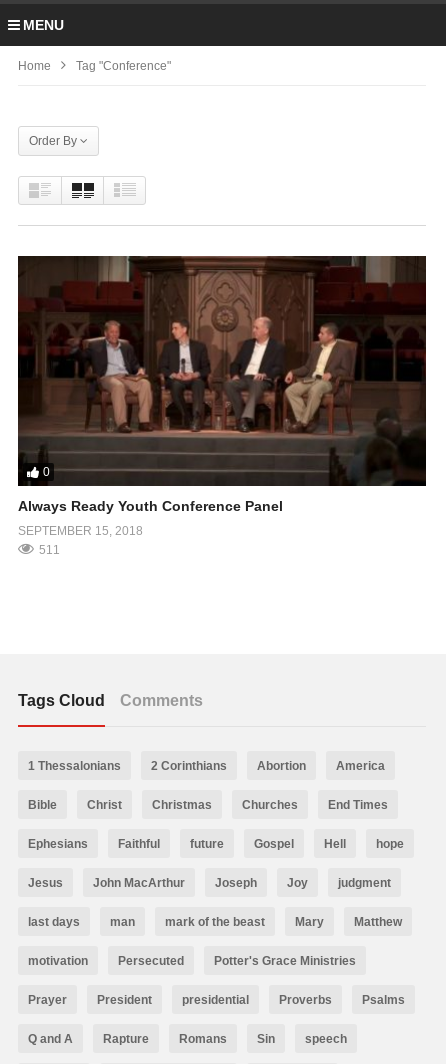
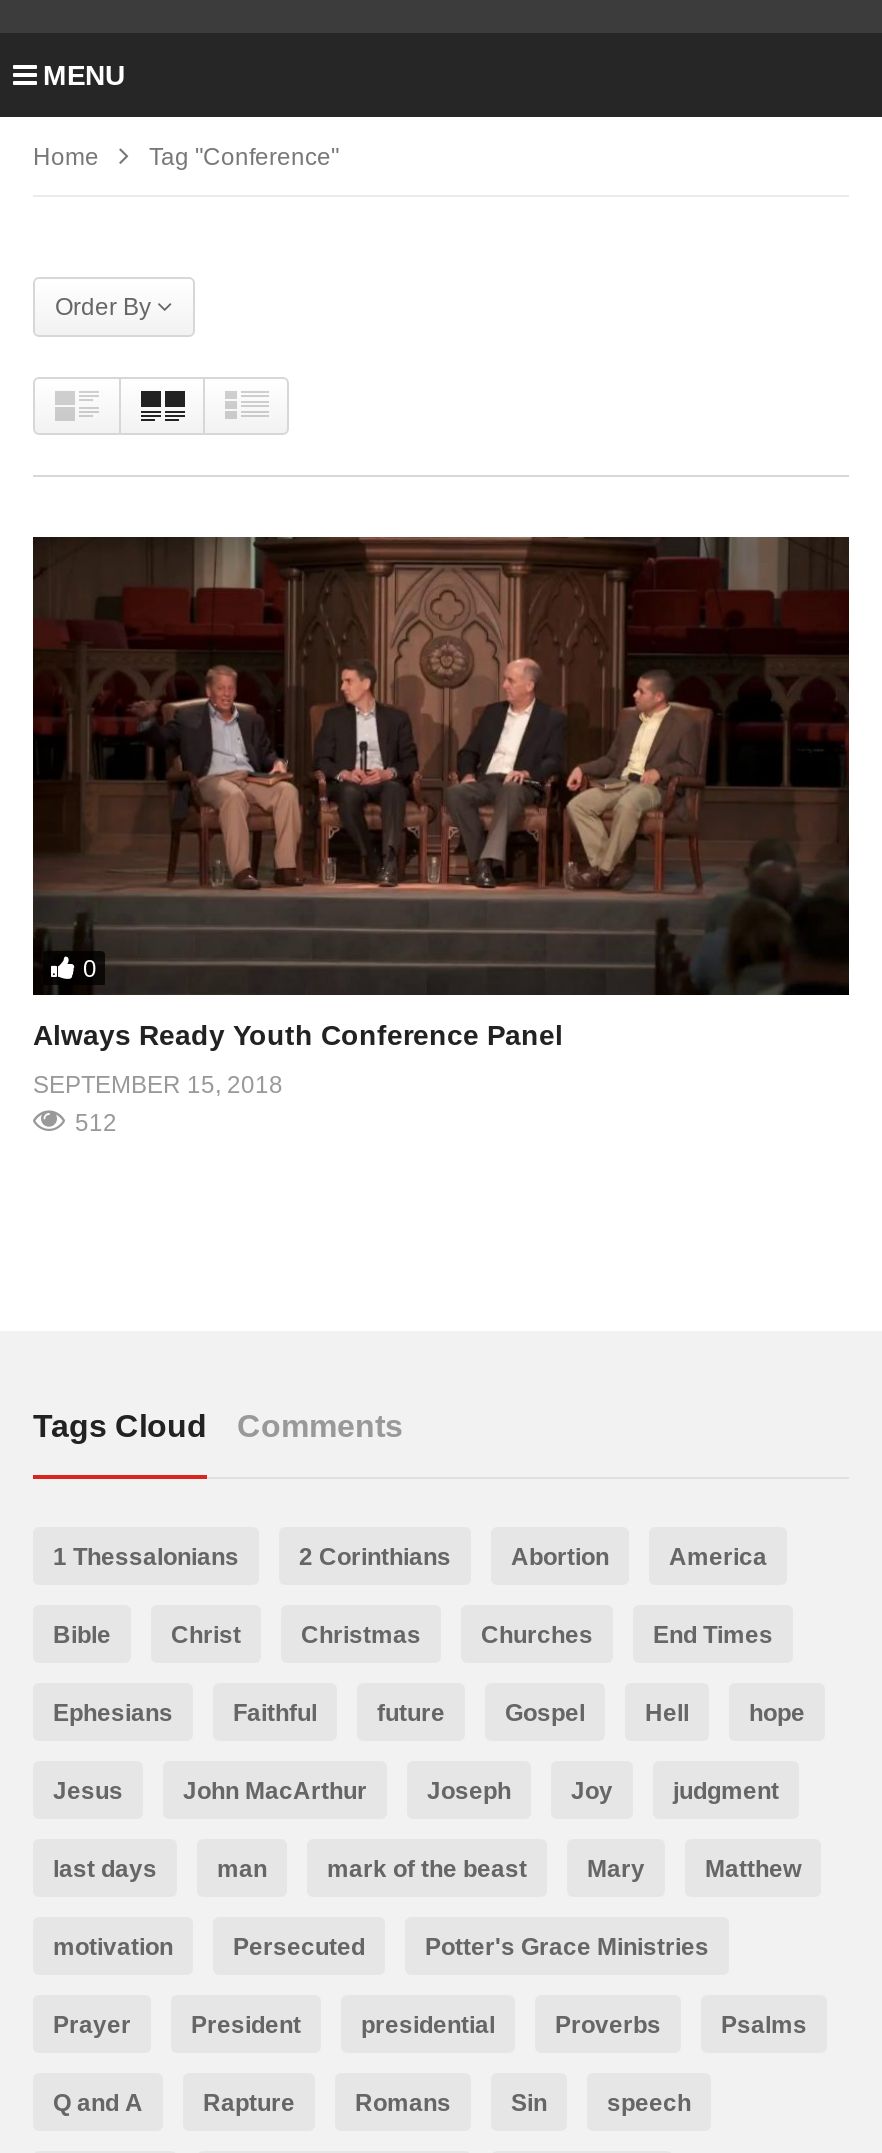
- 511
+ 512
